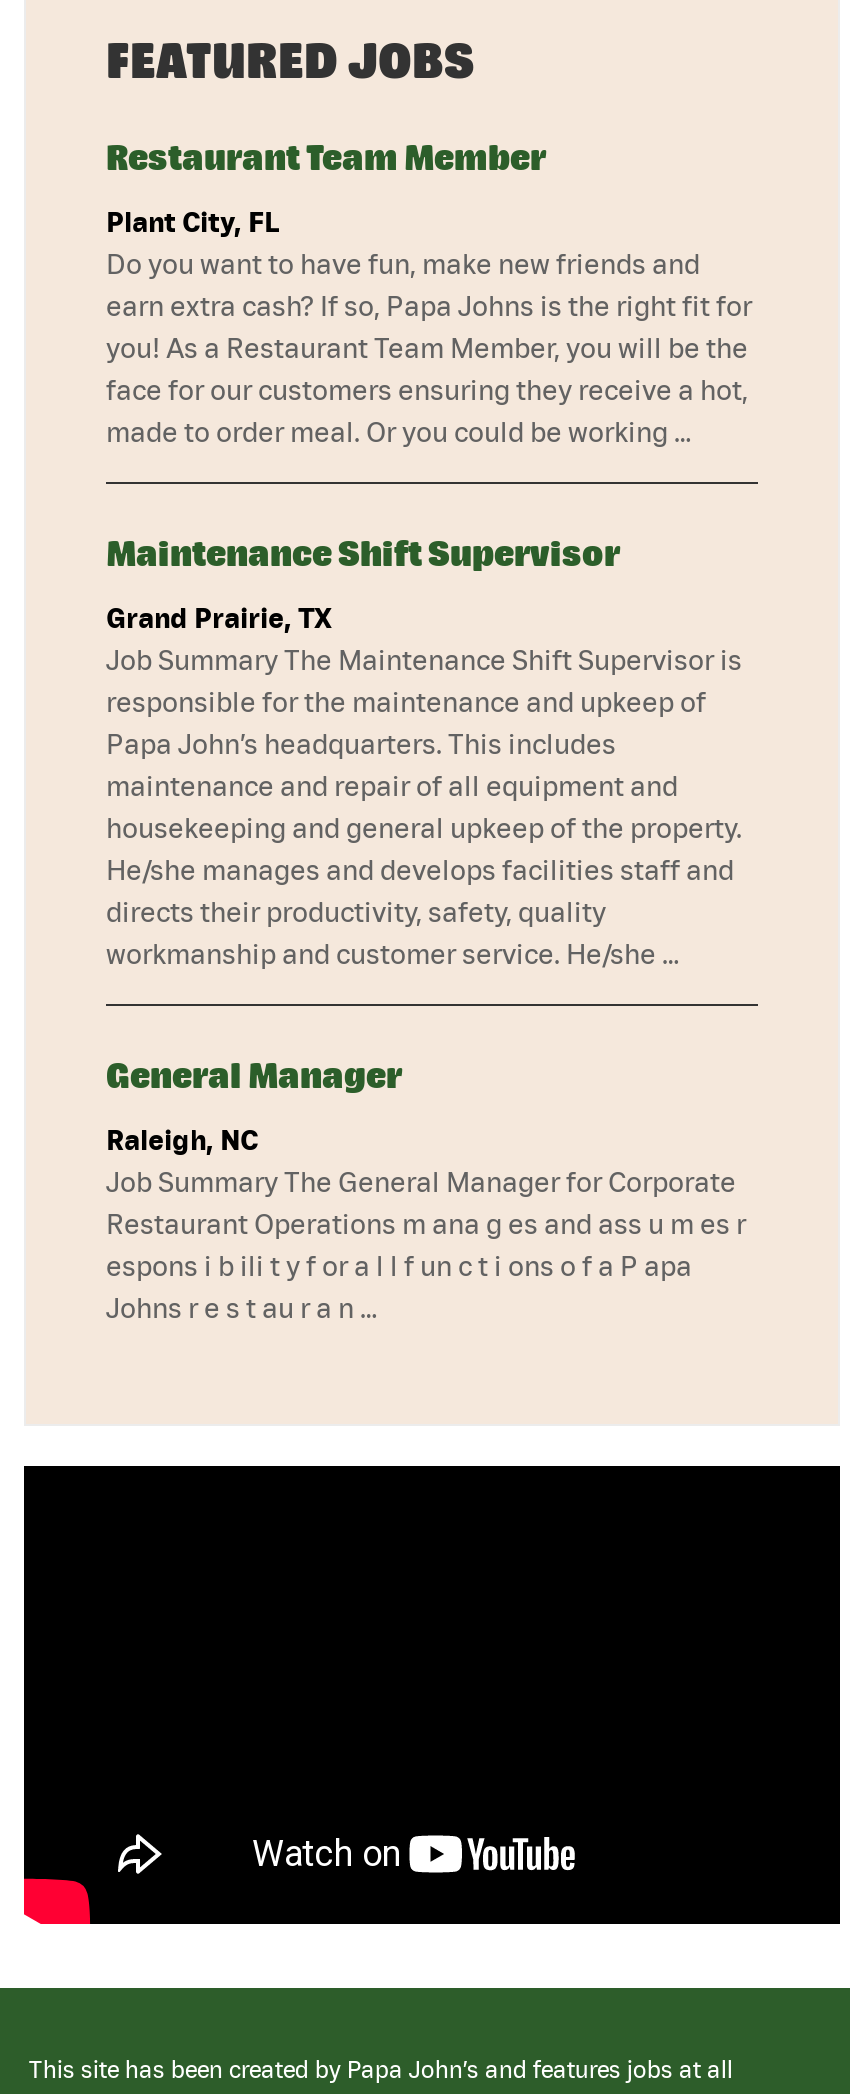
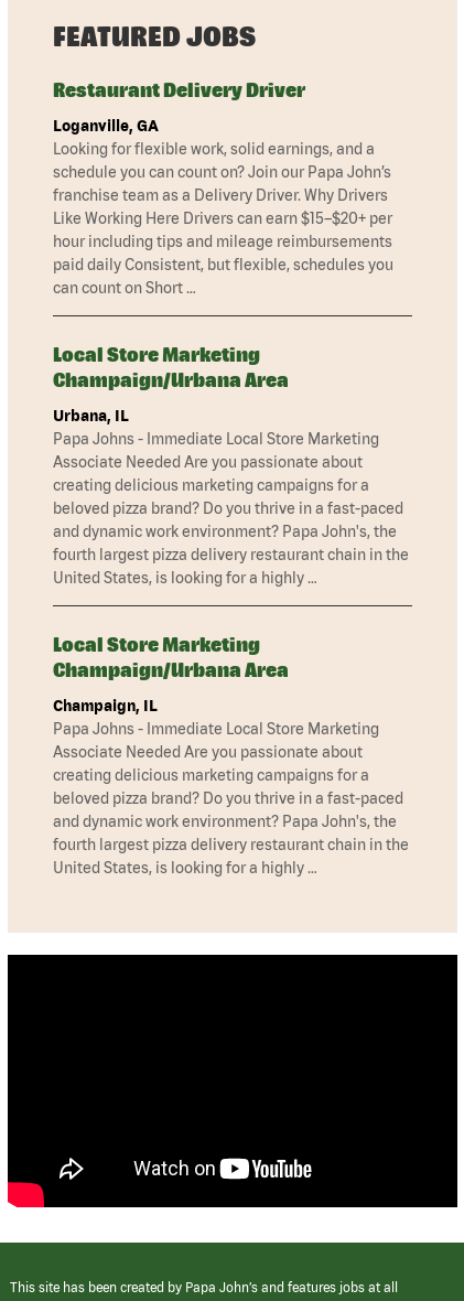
- Restaurant Team Member
+ Restaurant Delivery Driver

- Plant City, FL
- Do you want to have fun, make new friends and
- earn extra cash? If so, Papa Johns is the right fit for
- you! As a Restaurant Team Member, you will be the
- face for our customers ensuring they receive a hot,
- made to order meal. Or you could be working …
+ Loganville, GA
+ Looking for flexible work, solid earnings, and a
+ schedule you can count on? Join our Papa John’s
+ franchise team as a Delivery Driver. Why Drivers
+ Like Working Here Drivers can earn $15–$20+ per
+ hour including tips and mileage reimbursements
+ paid daily Consistent, but flexible, schedules you
+ can count on Short …

- Maintenance Shift Supervisor
+ Local Store Marketing
+ Champaign/Urbana Area

- Grand Prairie, TX
- Job Summary The Maintenance Shift Supervisor is
- responsible for the maintenance and upkeep of
- Papa John’s headquarters. This includes
- maintenance and repair of all equipment and
- housekeeping and general upkeep of the property.
- He/she manages and develops facilities staff and
- directs their productivity, safety, quality
- workmanship and customer service. He/she …
+ Urbana, IL
+ Papa Johns - Immediate Local Store Marketing
+ Associate Needed Are you passionate about
+ creating delicious marketing campaigns for a
+ beloved pizza brand? Do you thrive in a fast-paced
+ and dynamic work environment? Papa John's, the
+ fourth largest pizza delivery restaurant chain in the
+ United States, is looking for a highly …

- General Manager
+ Local Store Marketing
+ Champaign/Urbana Area

- Raleigh, NC
- Job Summary The General Manager for Corporate
- Restaurant Operations m ana g es and ass u m es r
- espons i b ili t y f or a l l f un c t i ons o f a P apa
- Johns r e s t au r a n …
+ Champaign, IL
+ Papa Johns - Immediate Local Store Marketing
+ Associate Needed Are you passionate about
+ creating delicious marketing campaigns for a
+ beloved pizza brand? Do you thrive in a fast-paced
+ and dynamic work environment? Papa John's, the
+ fourth largest pizza delivery restaurant chain in the
+ United States, is looking for a highly …
